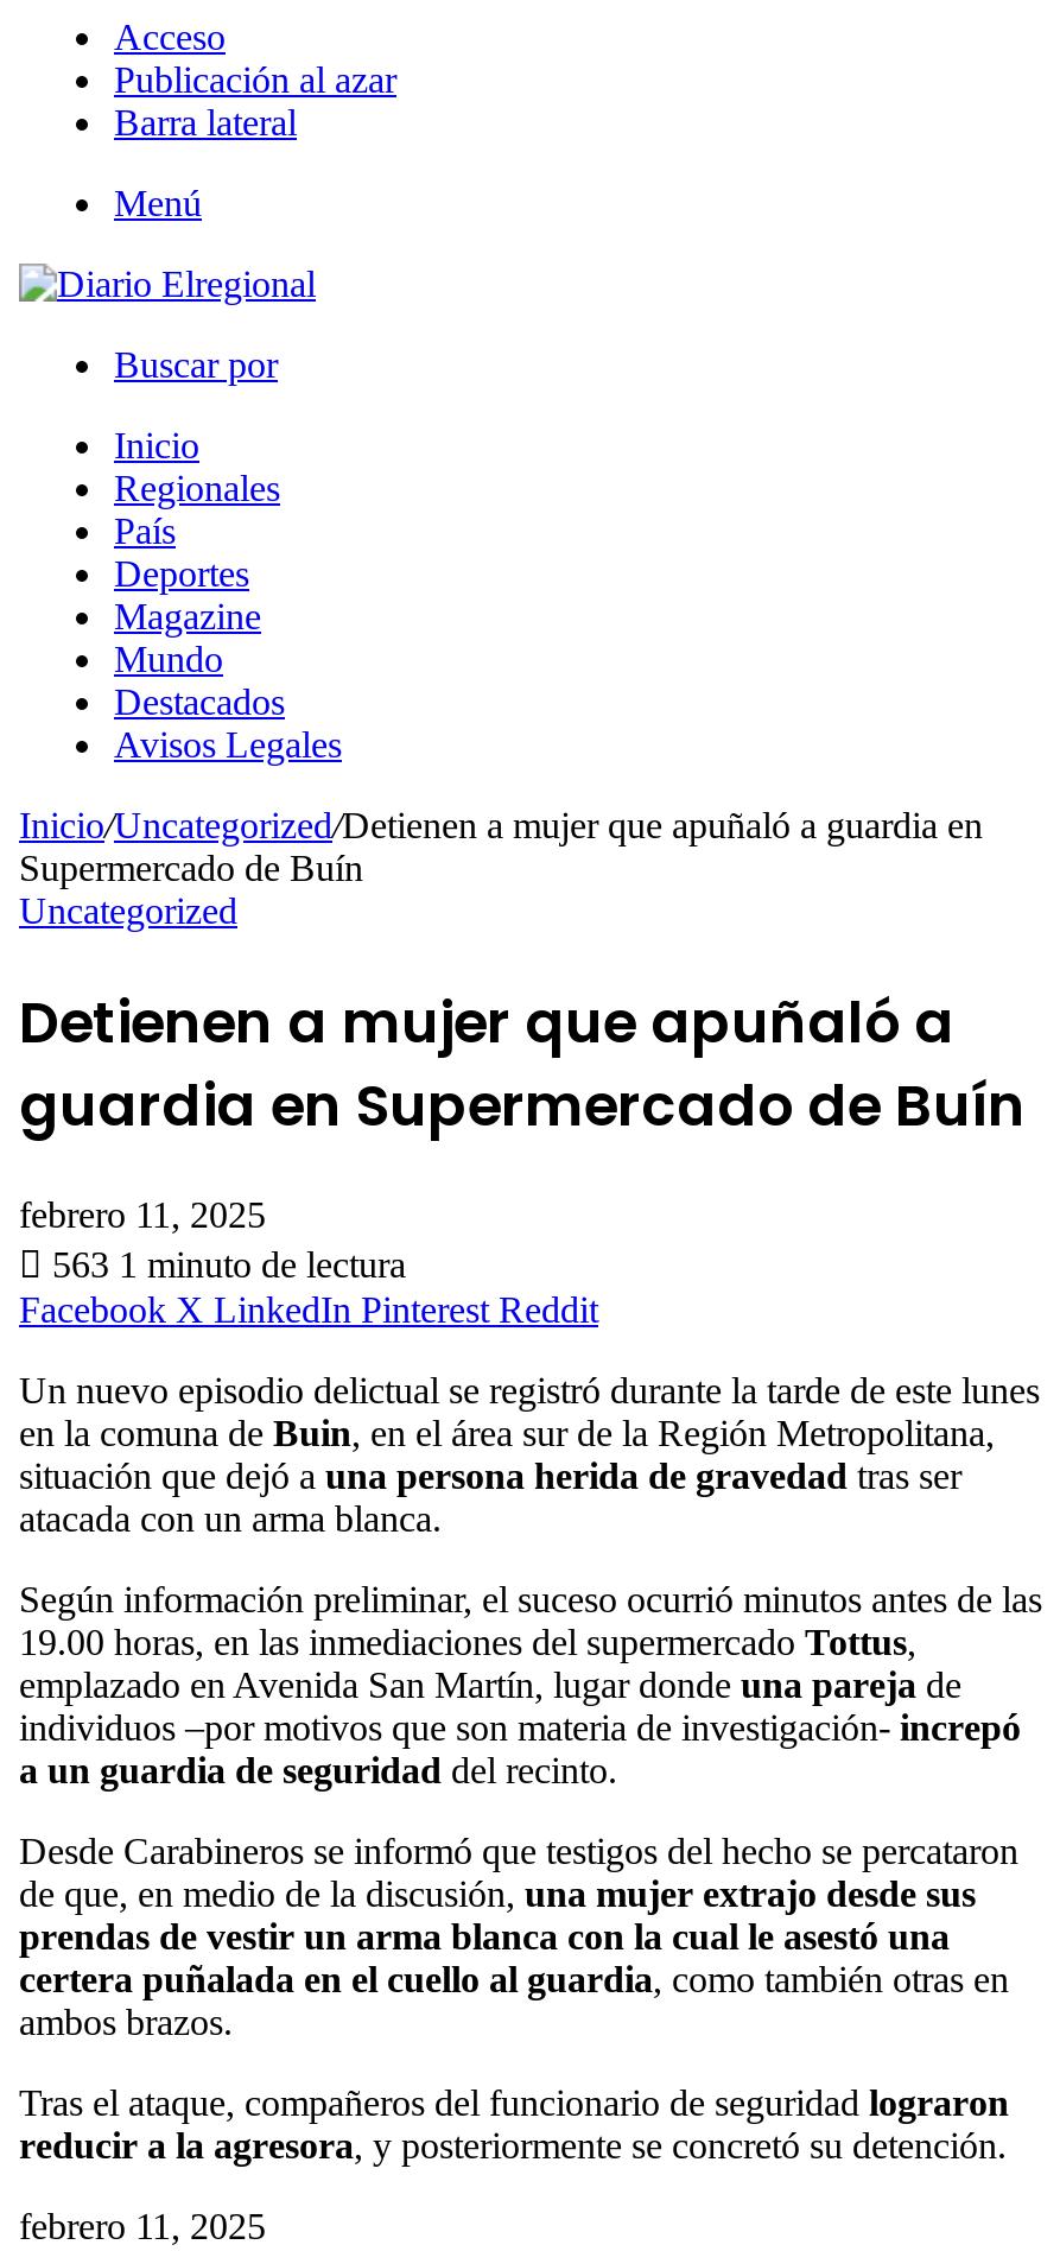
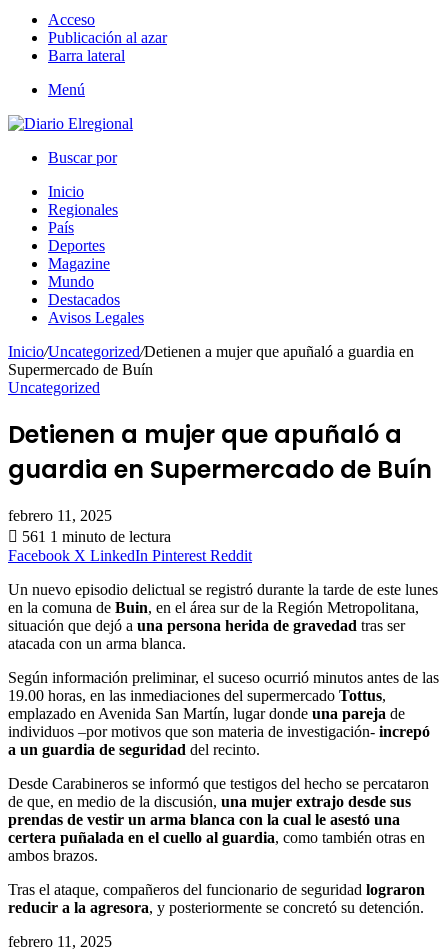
- 563 1 minuto de lectura
+ 561 1 minuto de lectura
